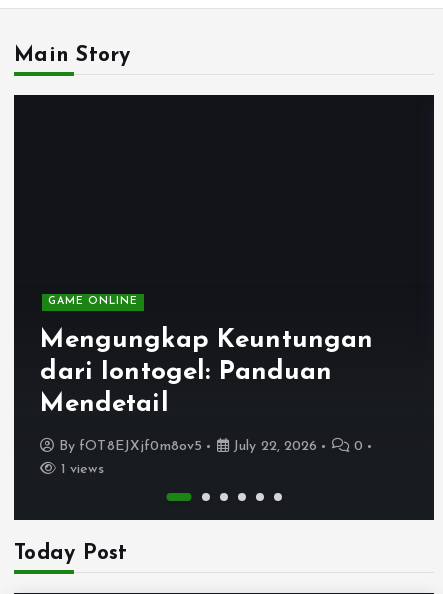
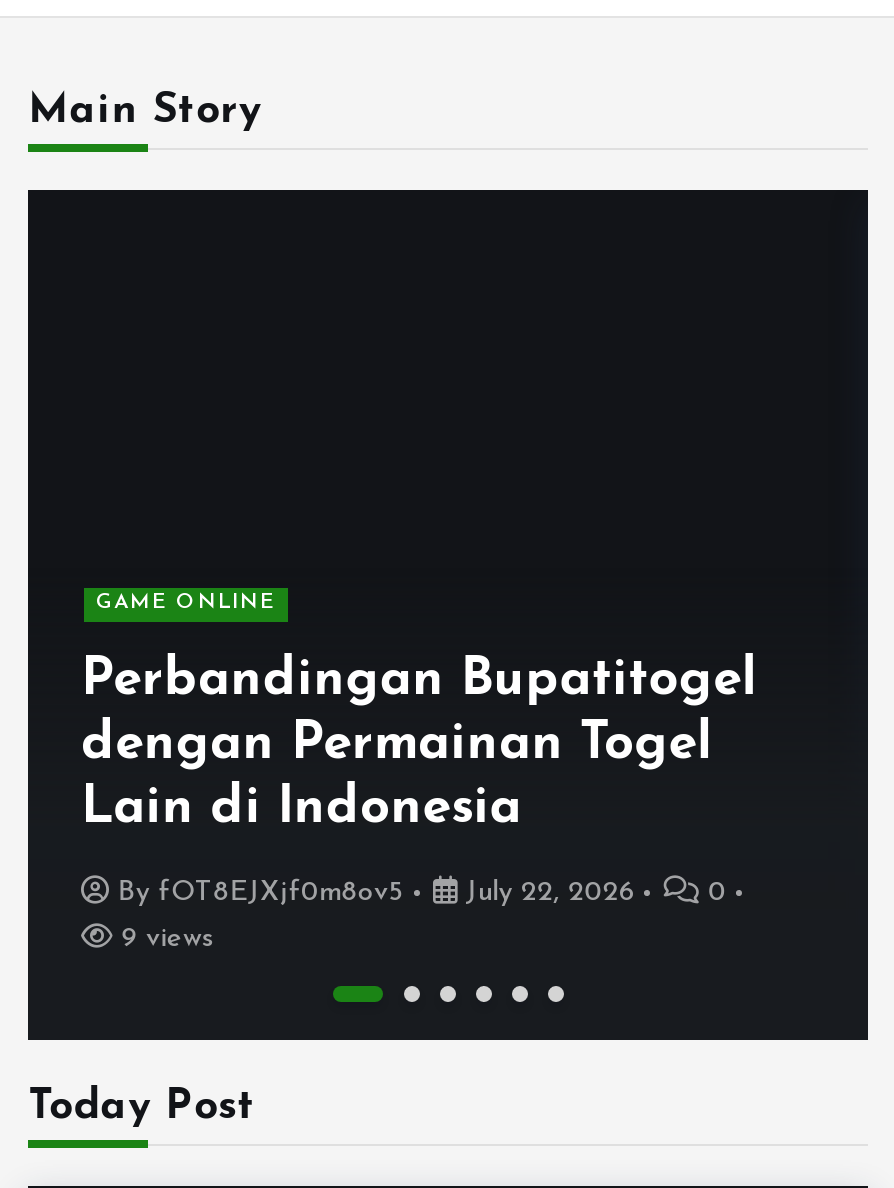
- Mengungkap Keuntungan
- dari Iontogel: Panduan
- Mendetail
+ Perbandingan Bupatitogel
+ dengan Permainan Togel
+ Lain di Indonesia

- 1 views
+ 9 views
